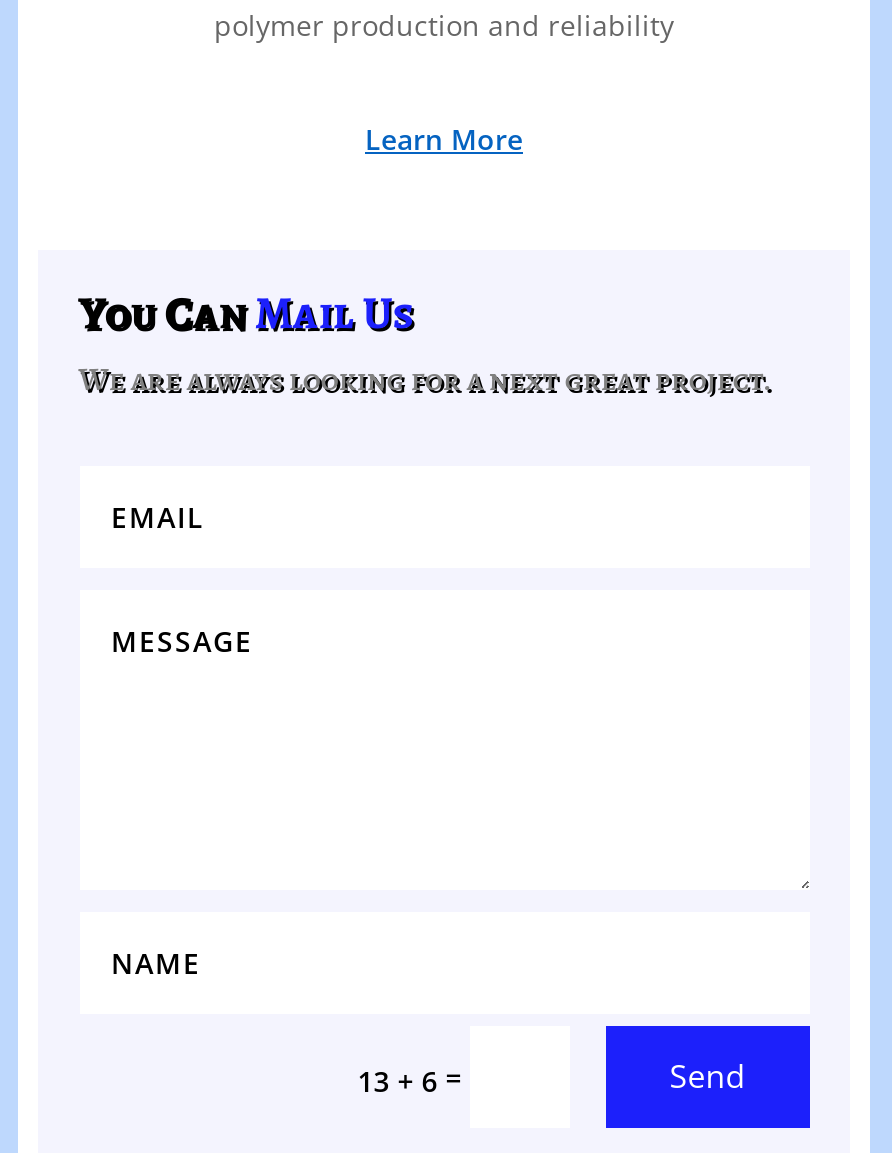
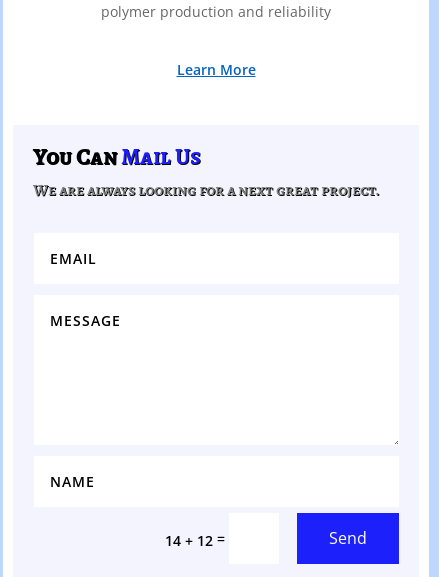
- 13 + 6 =
+ 14 + 12 =
